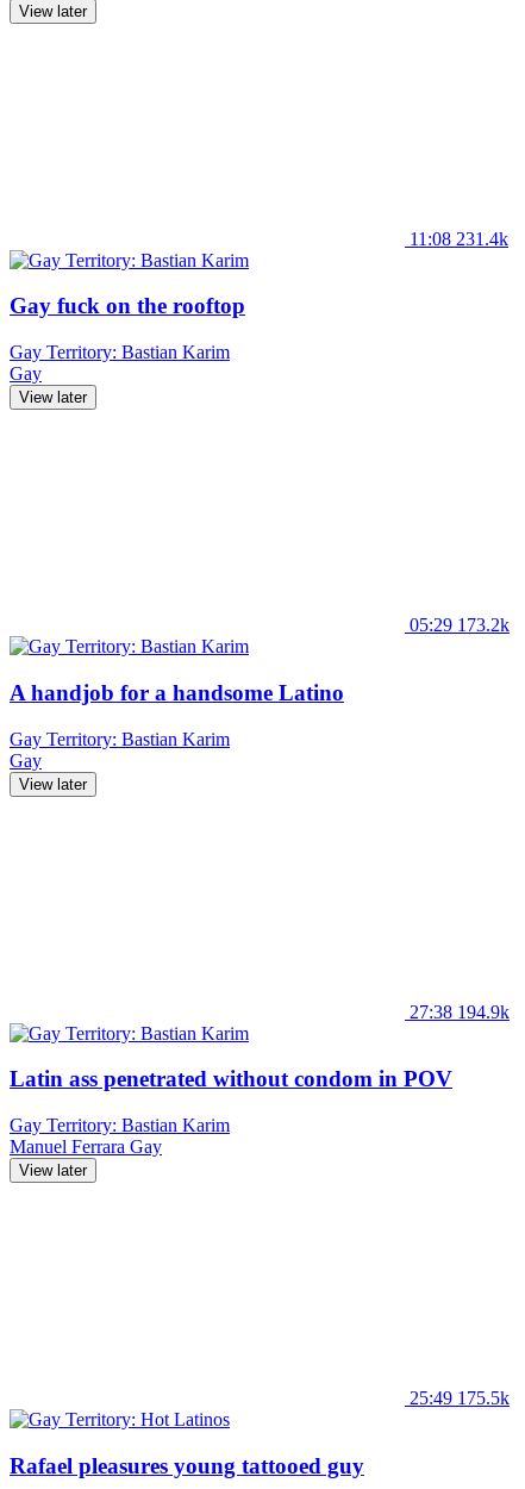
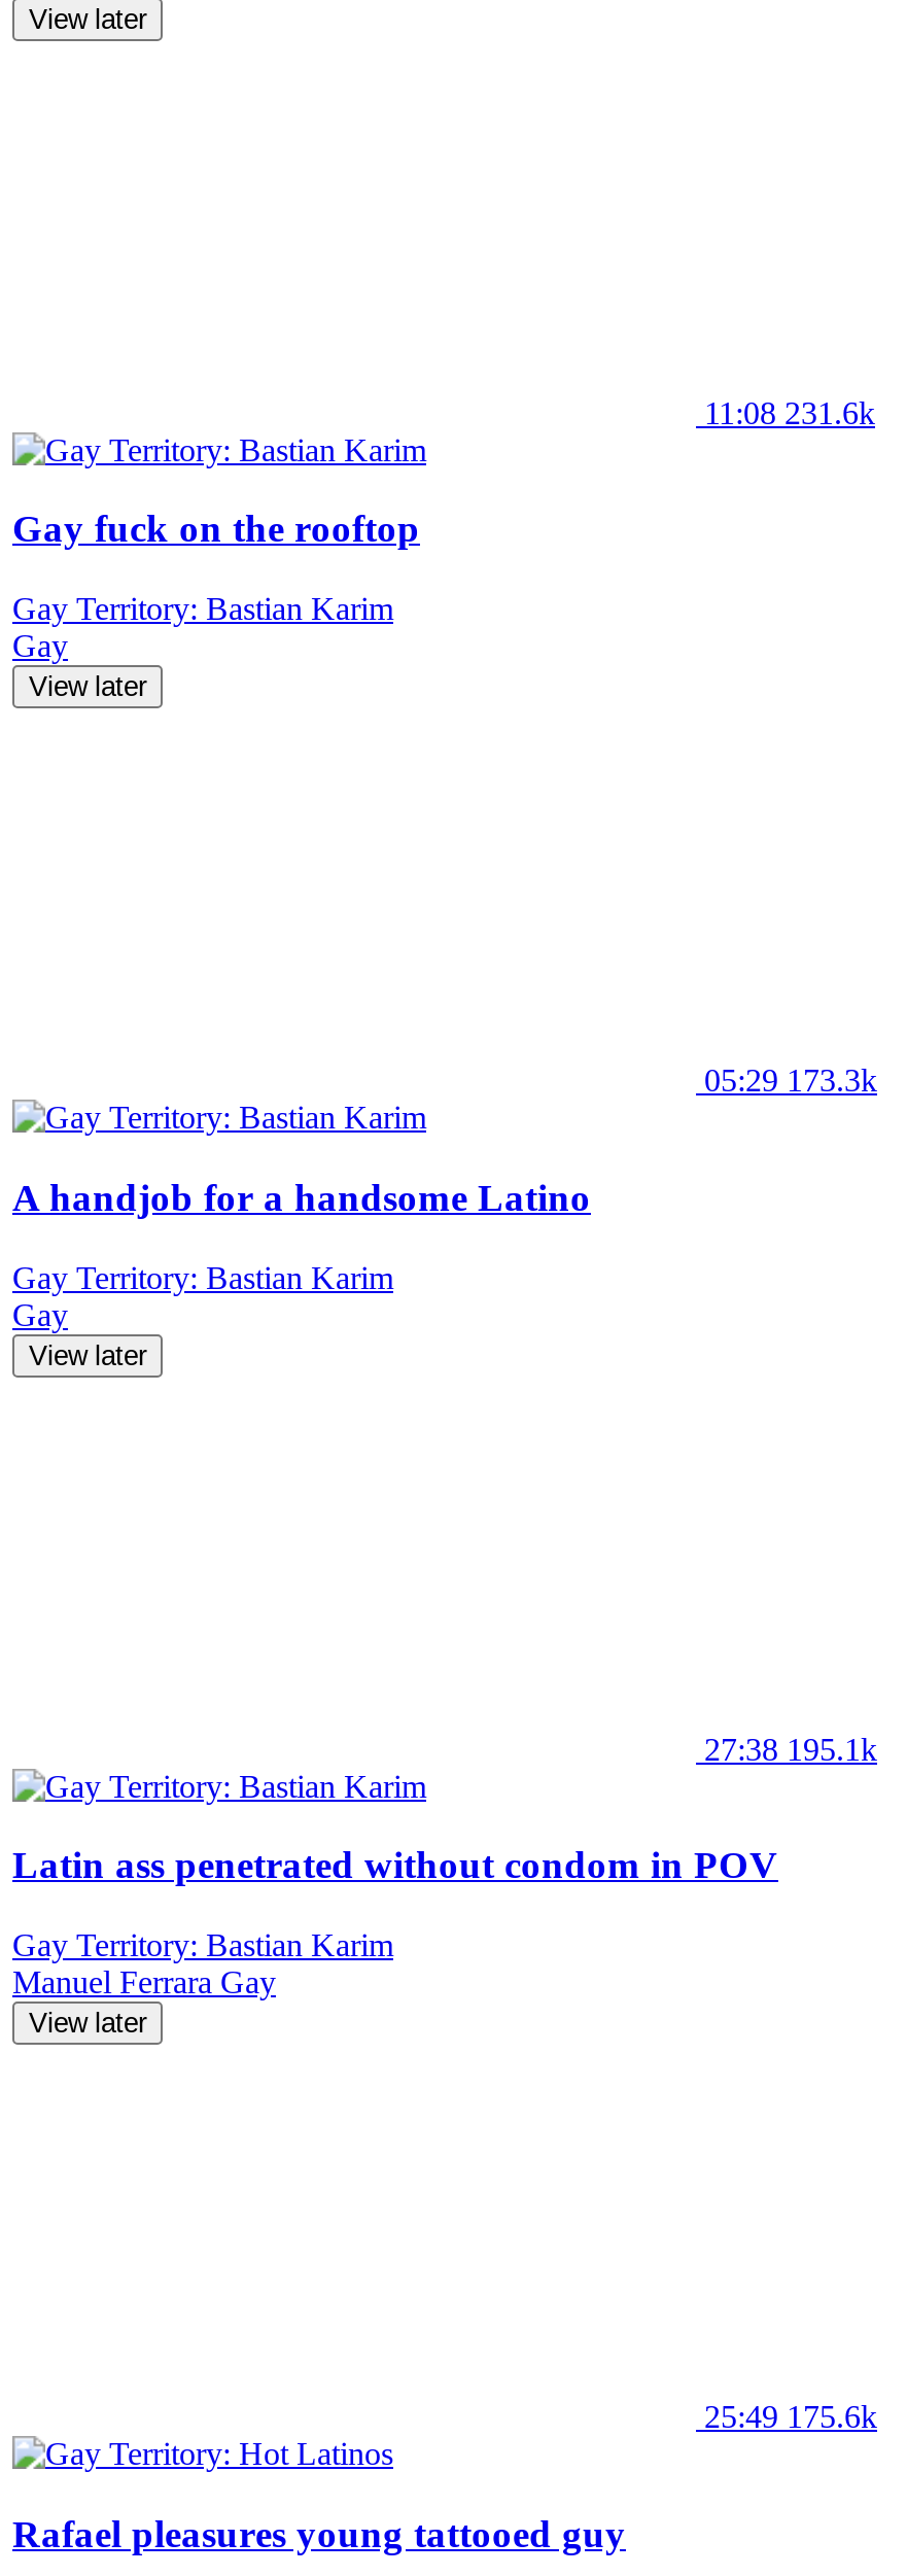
- 11:08 231.4k
+ 11:08 231.6k

- 05:29 173.2k
+ 05:29 173.3k

- 27:38 194.9k
+ 27:38 195.1k

- 25:49 175.5k
+ 25:49 175.6k
